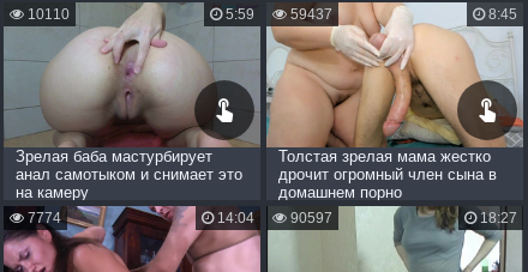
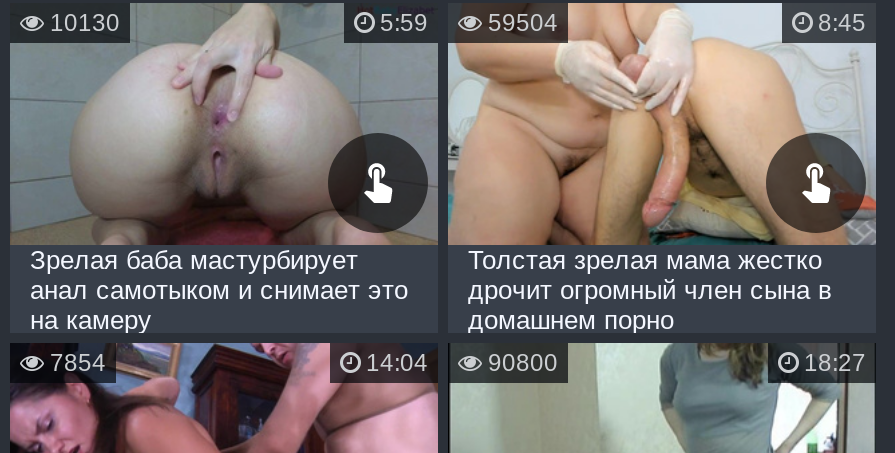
- 10110
+ 10130

- 5:59 59437
+ 5:59 59504

- 7774
+ 7854

- 14:04 90597
+ 14:04 90800
